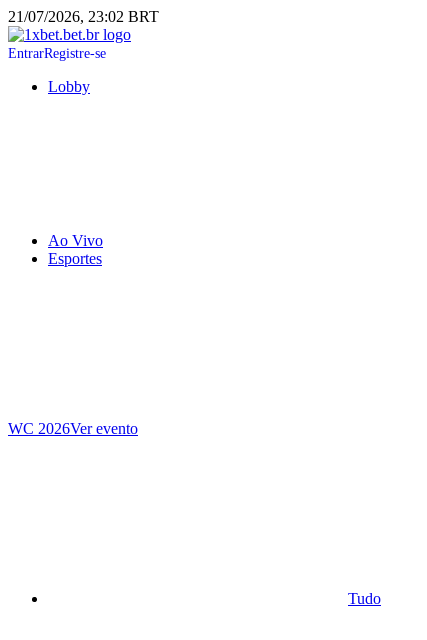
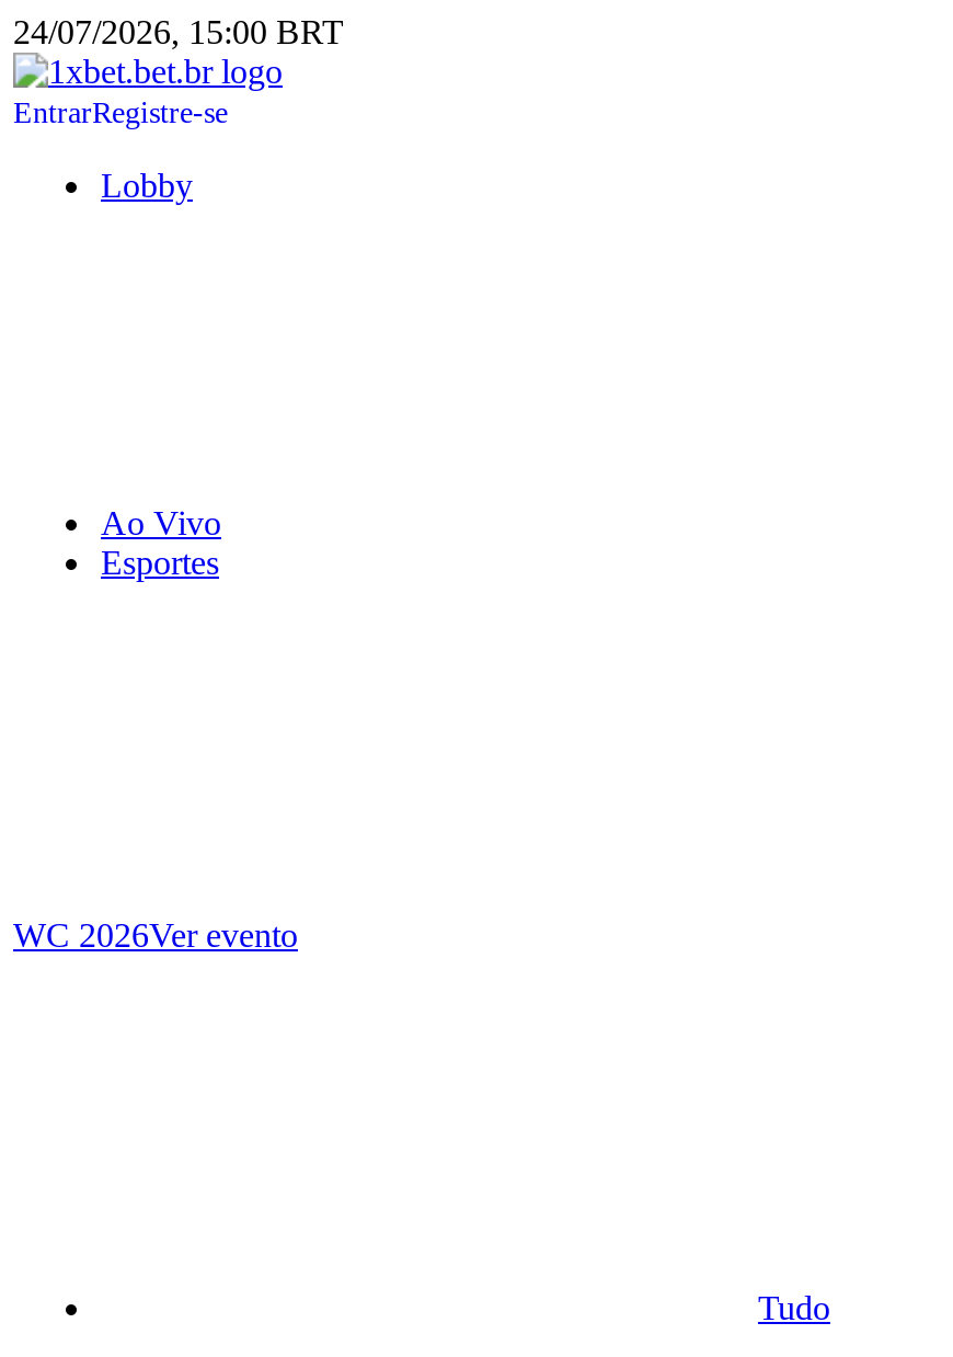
- 21/07/2026, 23:02 BRT
+ 24/07/2026, 15:00 BRT
